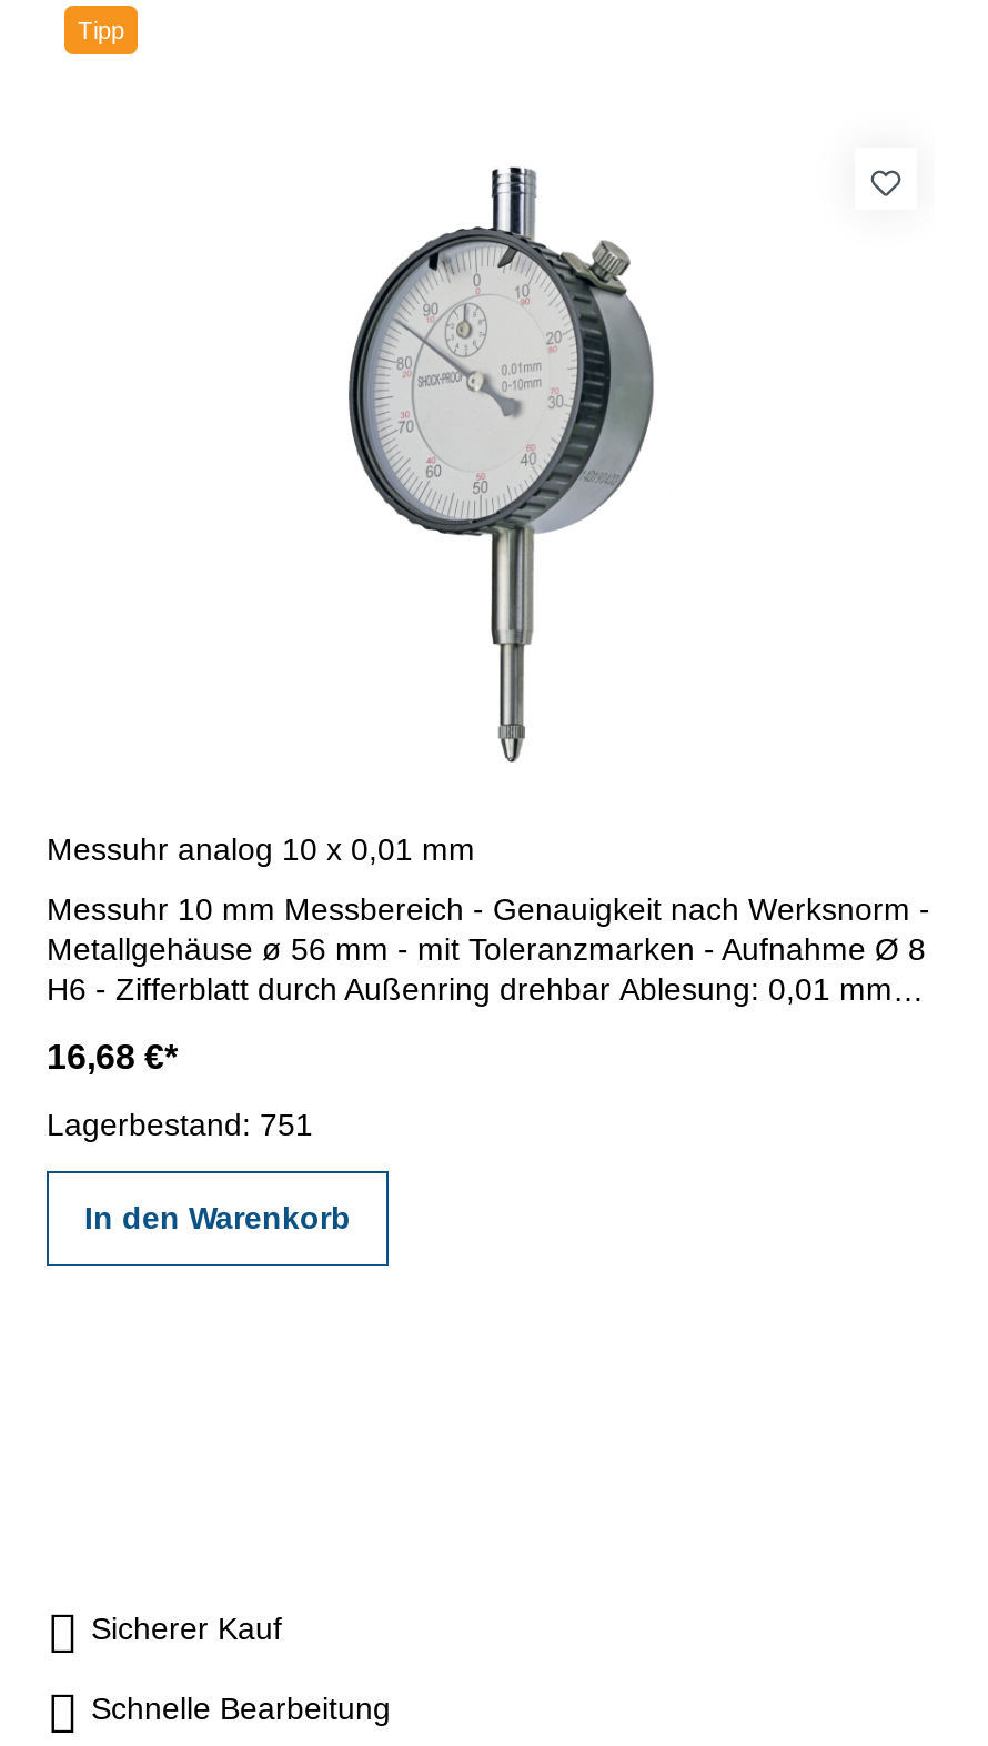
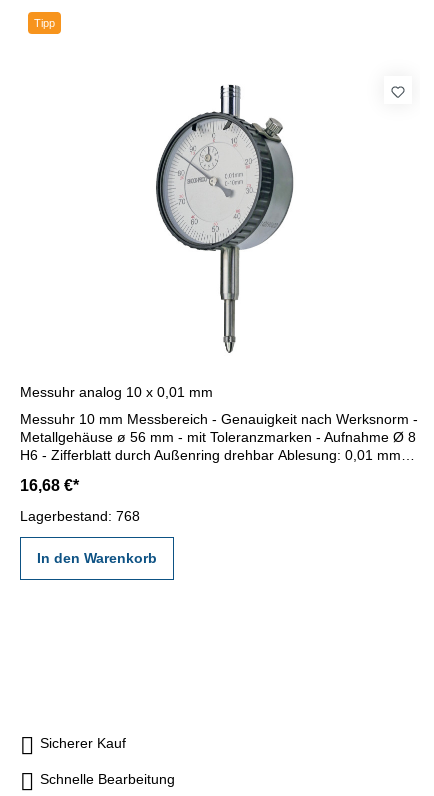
- Lagerbestand: 751
+ Lagerbestand: 768
